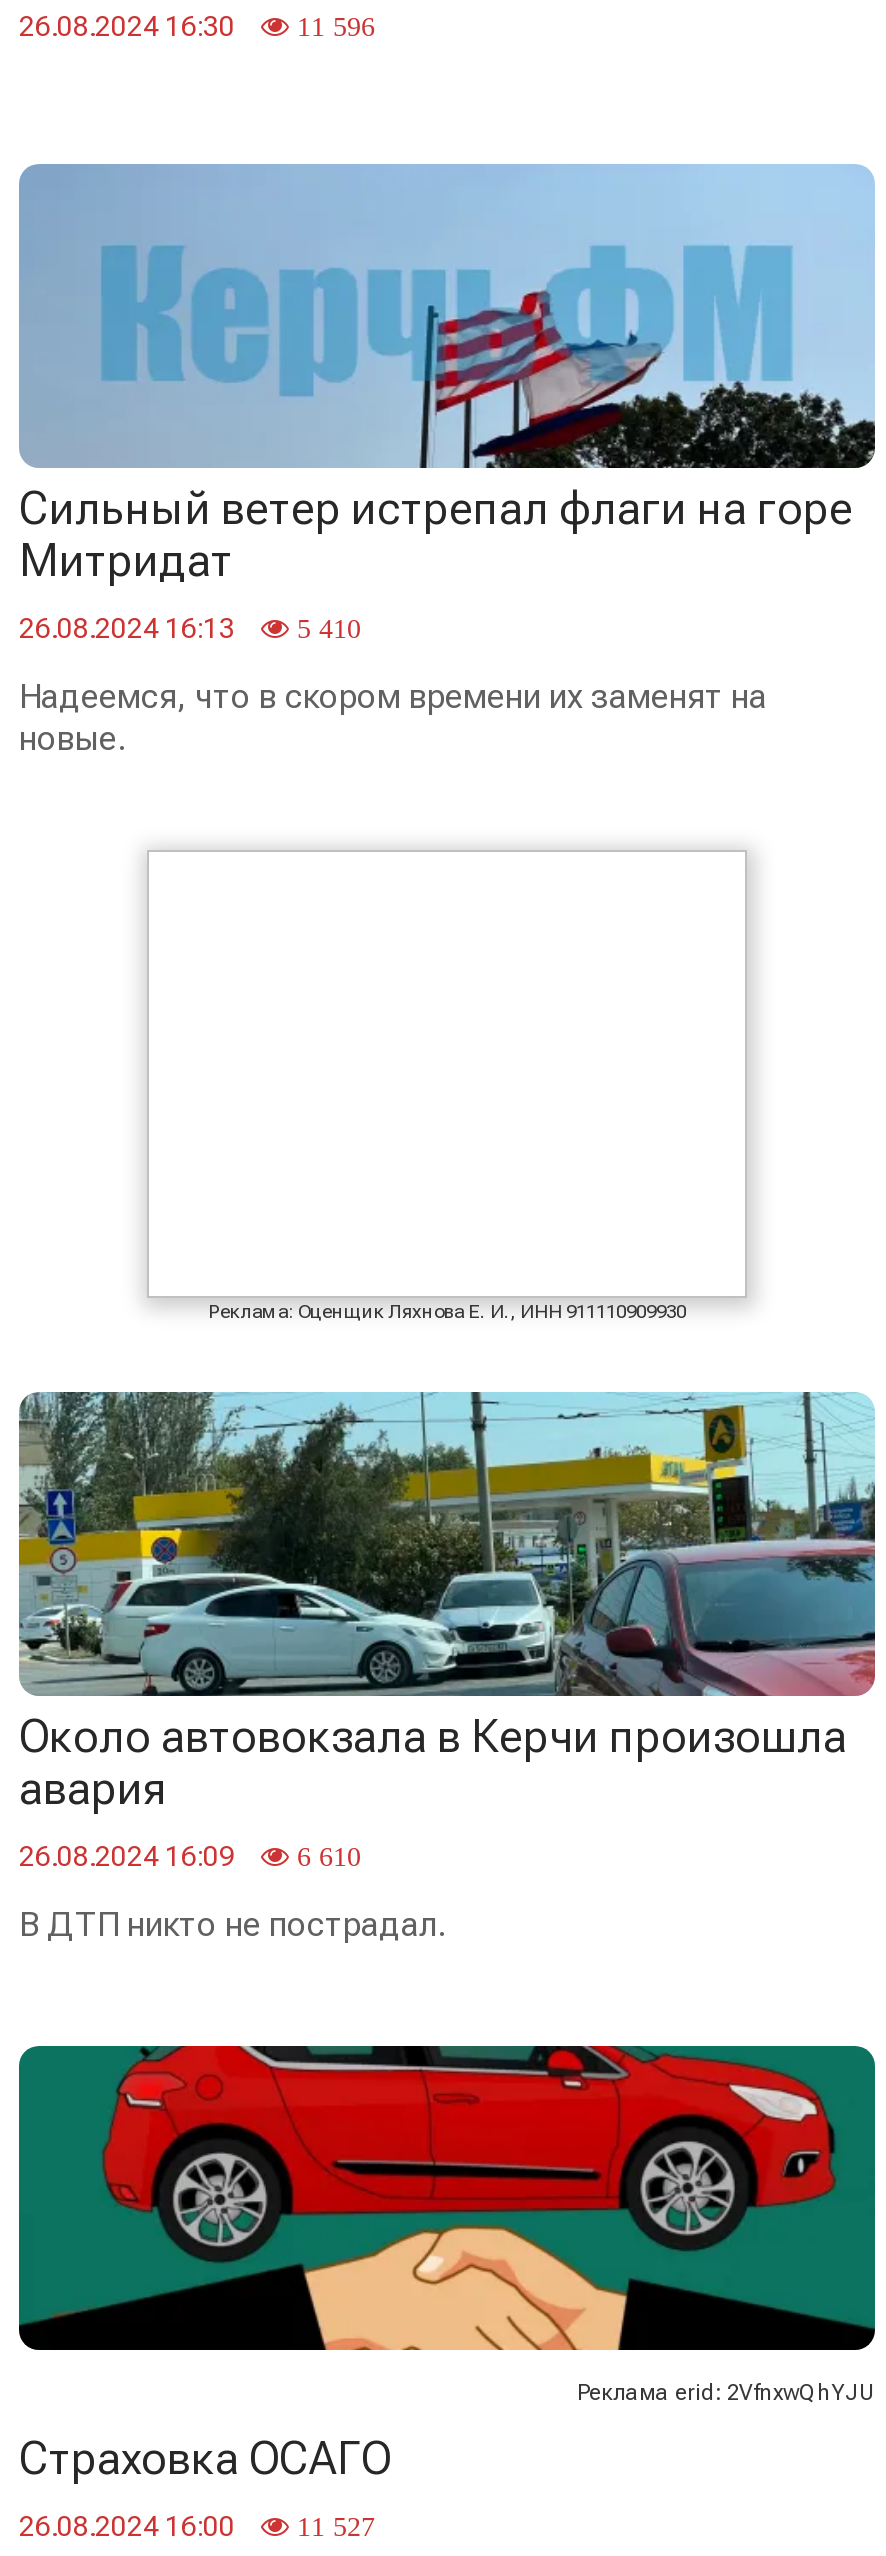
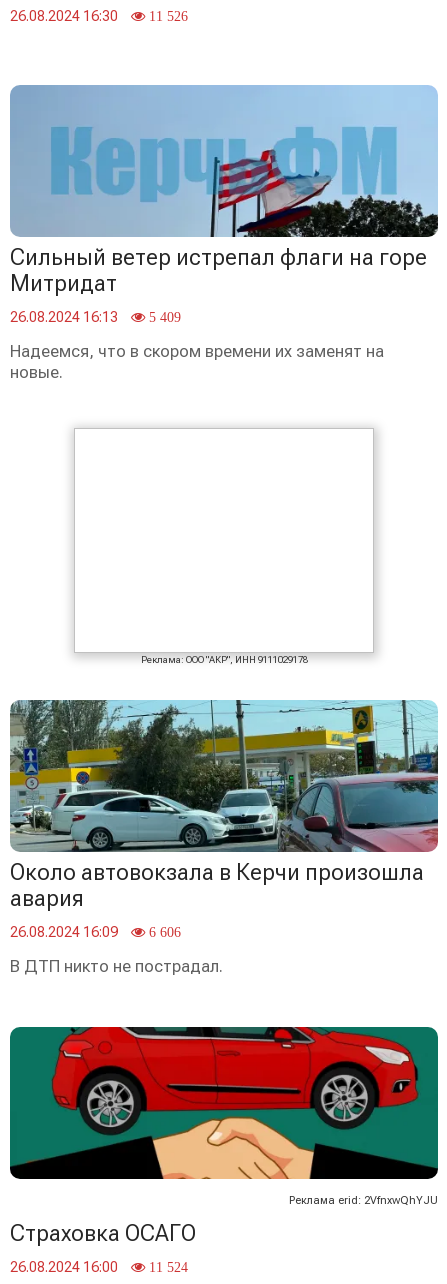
- 26.08.2024 16:30 11 596
+ 26.08.2024 16:30 11 526

- 26.08.2024 16:13 5 410
+ 26.08.2024 16:13 5 409

- Реклама: Оценщик Ляхнова Е. И., ИНН 911110909930
+ Реклама: ООО "АКР", ИНН 9111029178

- 26.08.2024 16:09 6 610
+ 26.08.2024 16:09 6 606

- 26.08.2024 16:00 11 527
+ 26.08.2024 16:00 11 524
